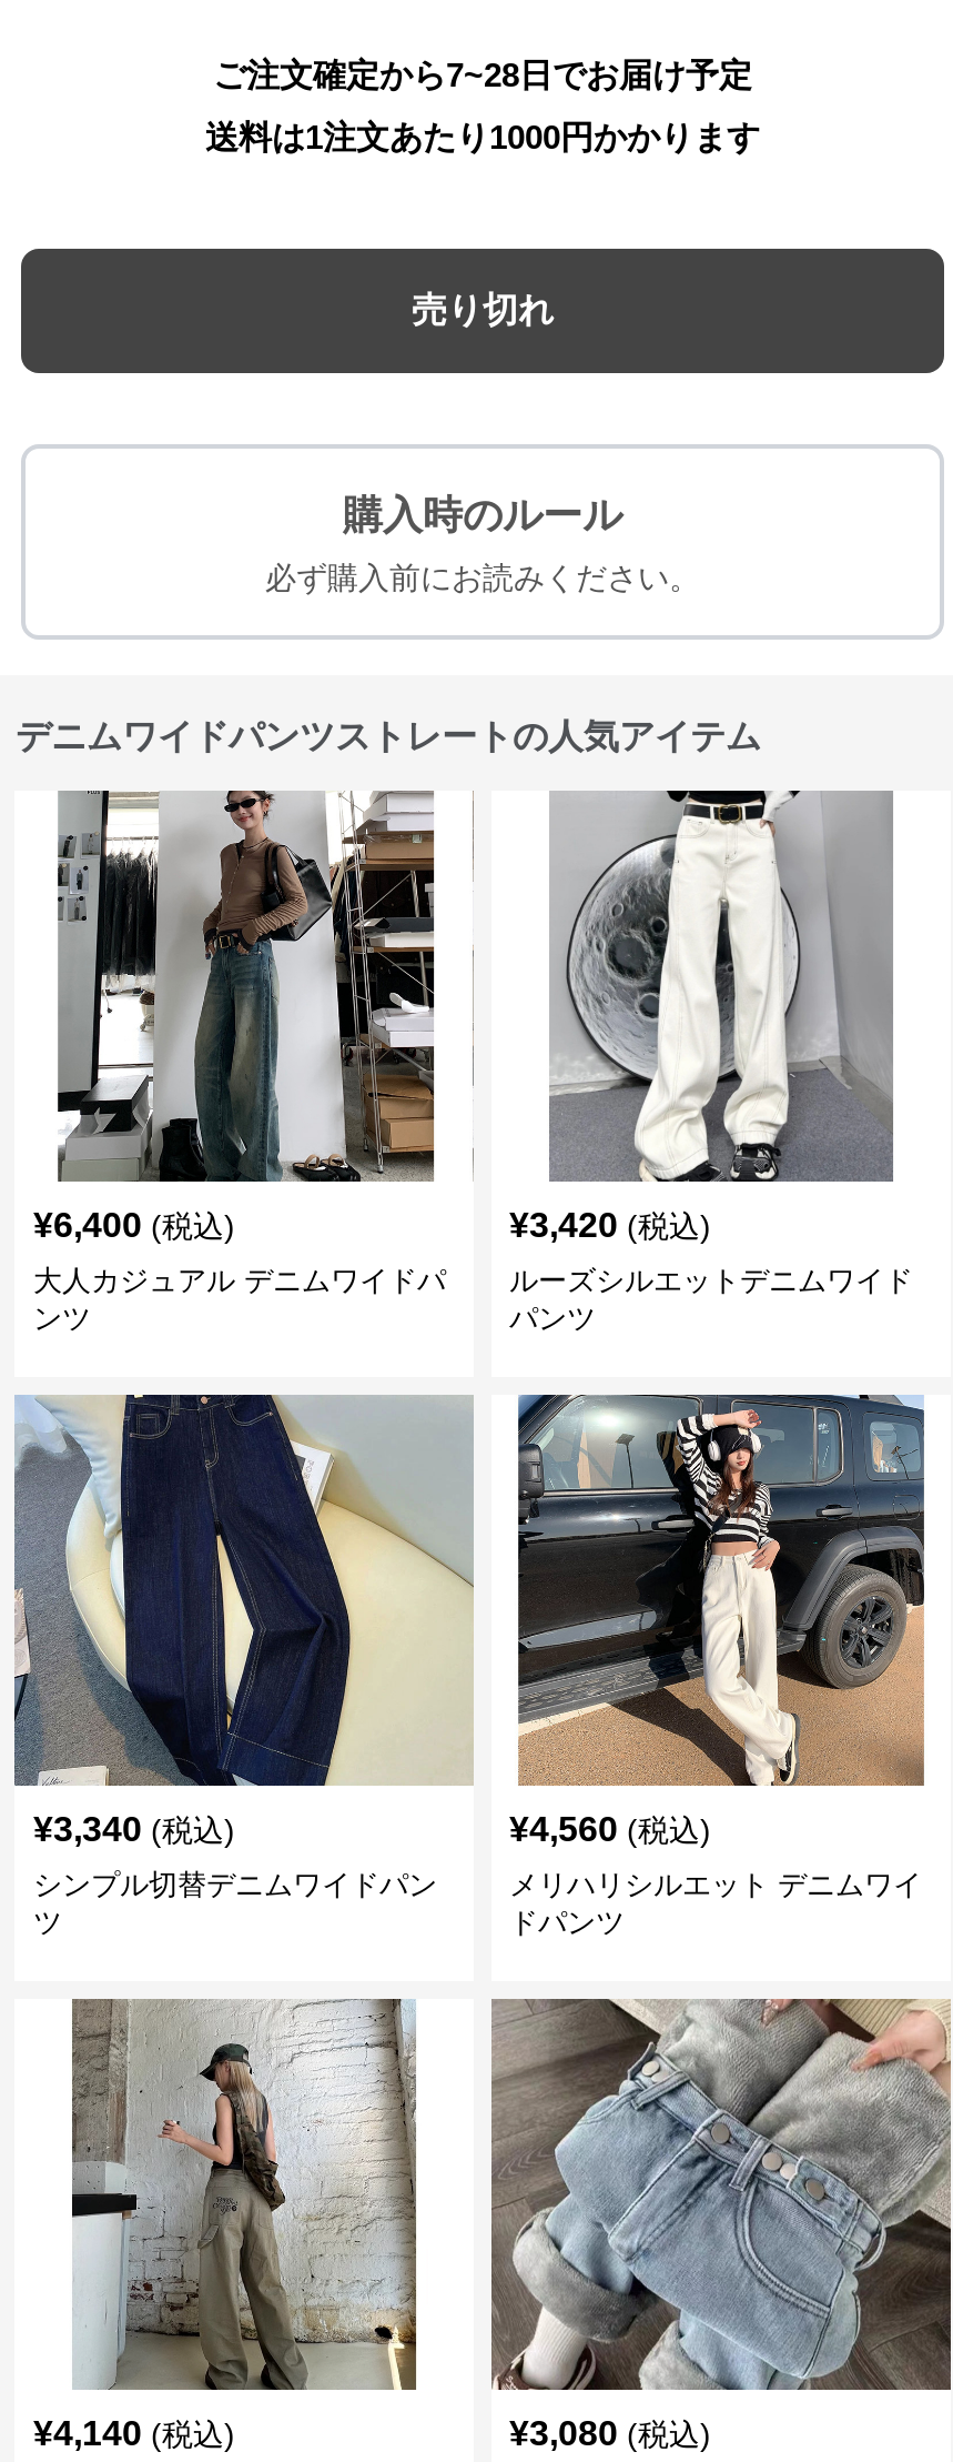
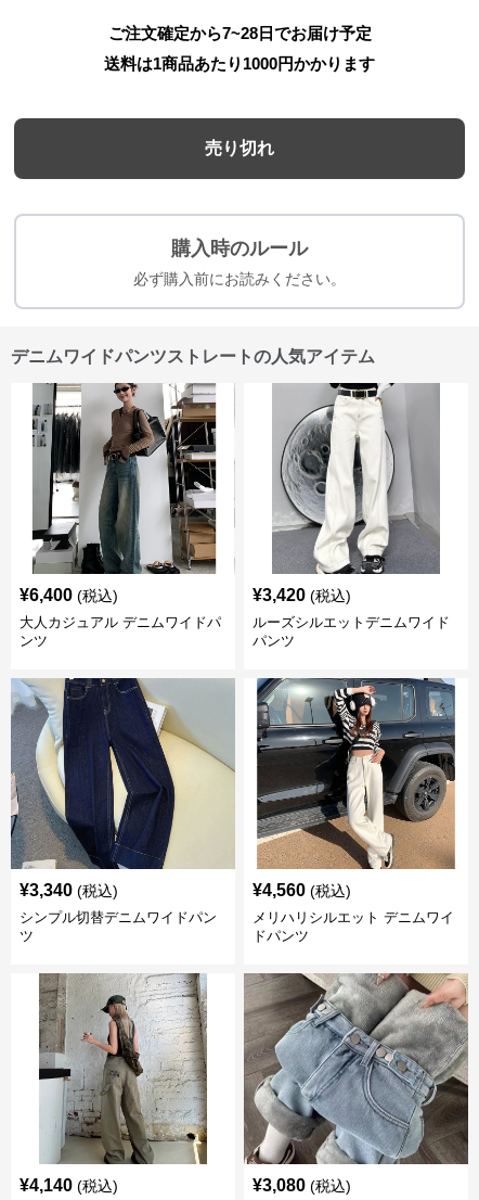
- 送料は1注文あたり1000円かかります
+ 送料は1商品あたり1000円かかります
